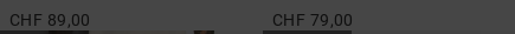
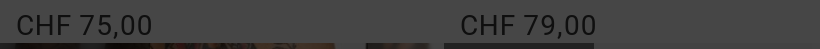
- CHF 89,00
+ CHF 75,00
